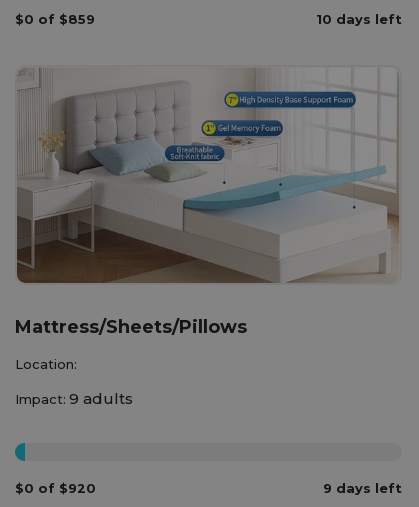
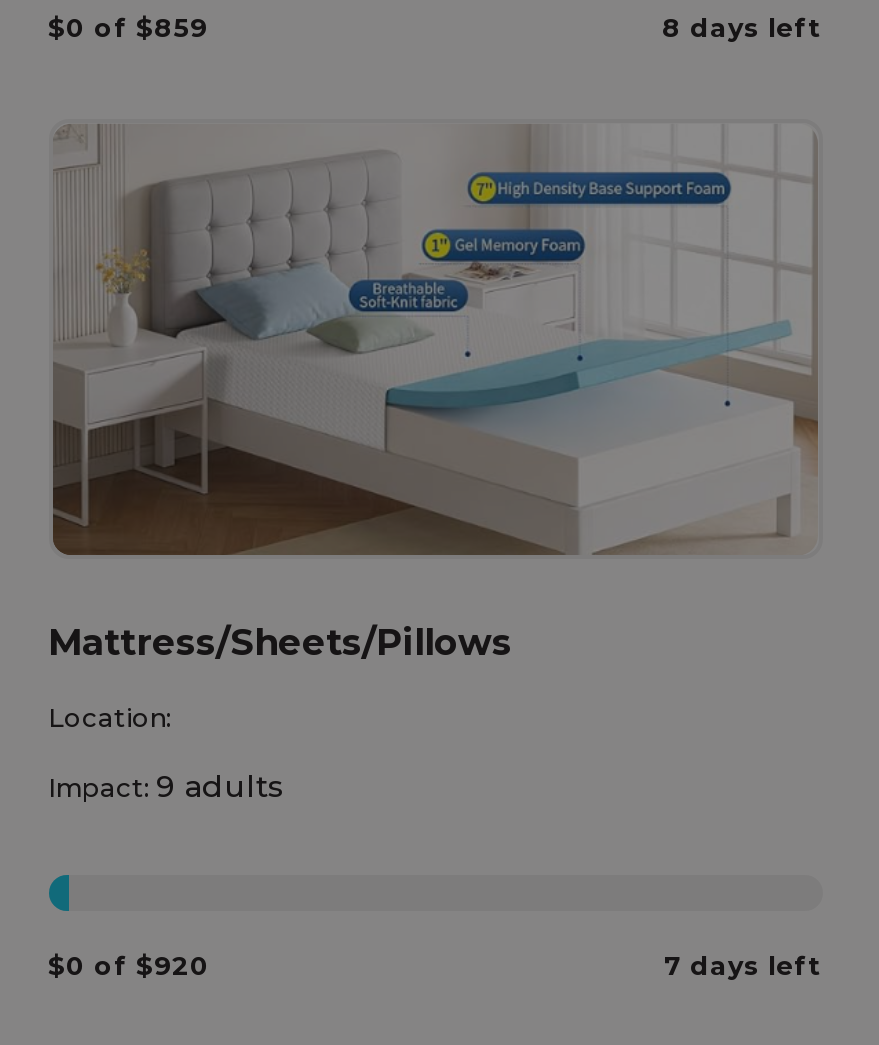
- 10 days left
+ 8 days left

- 9 days left
+ 7 days left
